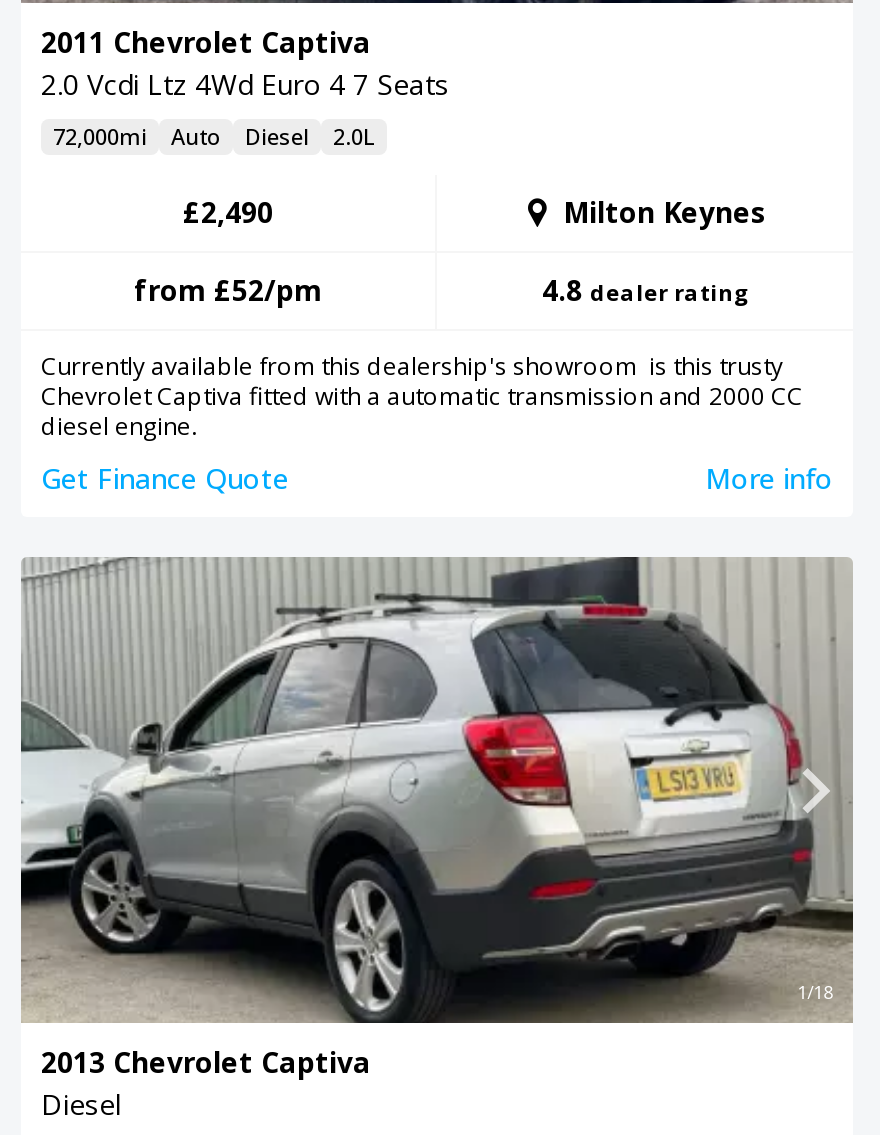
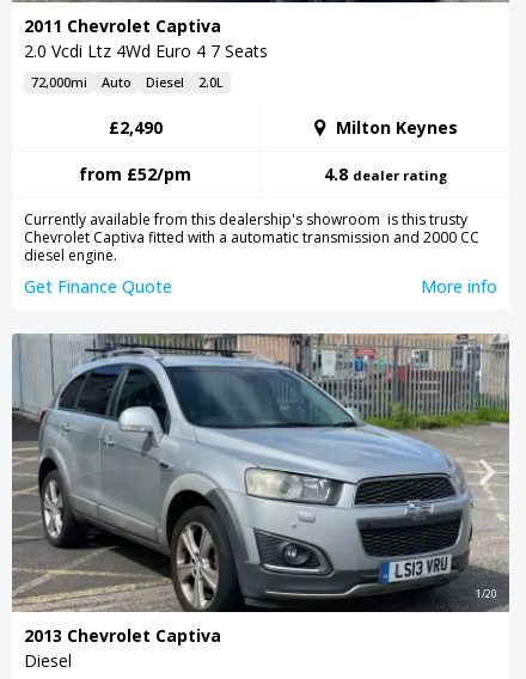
- [image]
- 1/18
+ [image]
+ 1/20
